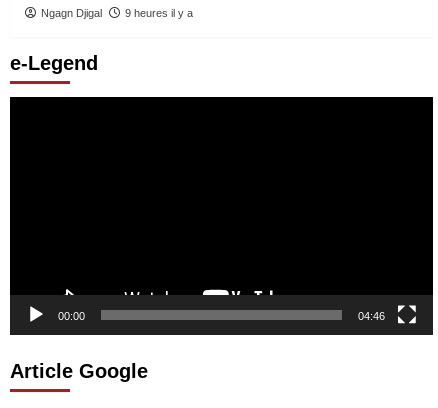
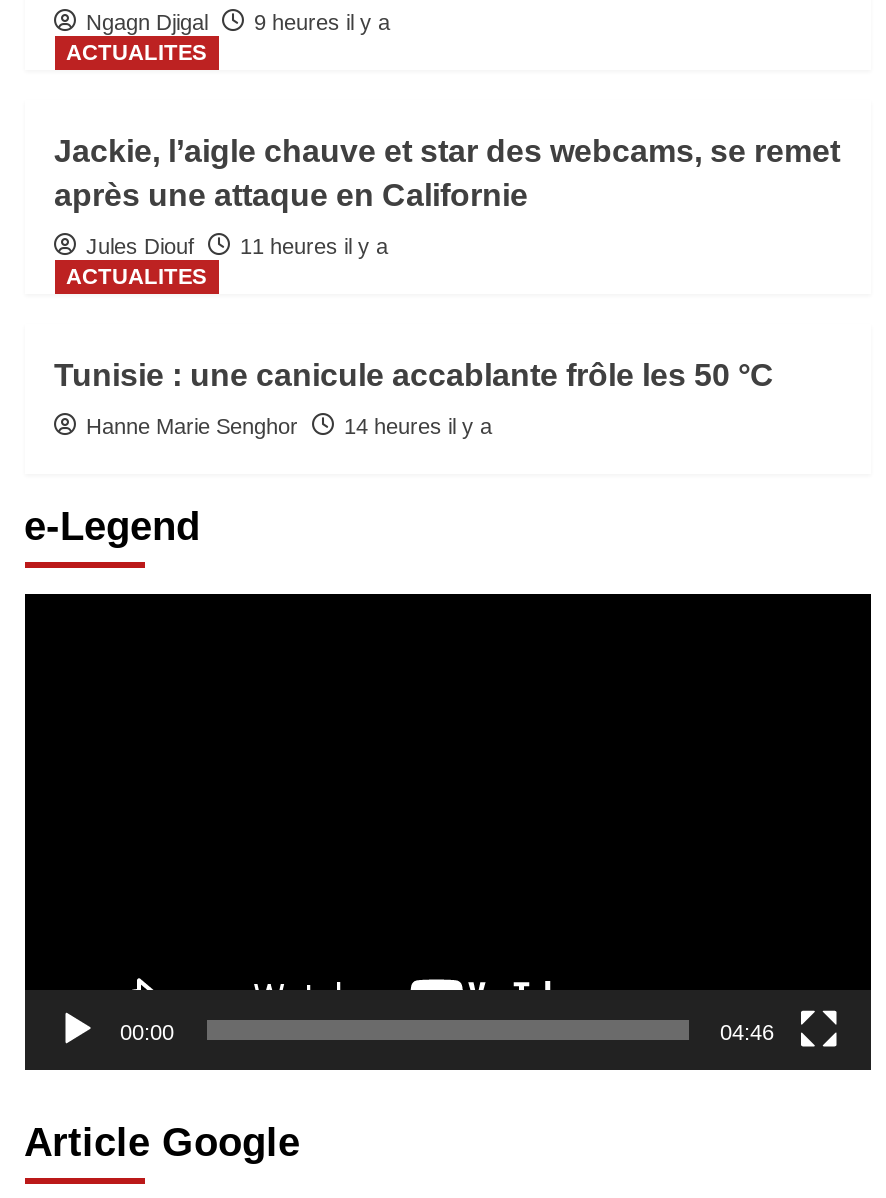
+ ACTUALITES
+ Jackie, l’aigle chauve et star des webcams, se remet
+ après une attaque en Californie
+ Jules Diouf
+ 11 heures il y a
+ ACTUALITES
+ Tunisie : une canicule accablante frôle les 50 °C
+ Hanne Marie Senghor
+ 14 heures il y a
